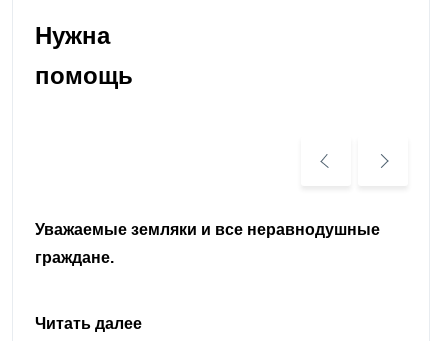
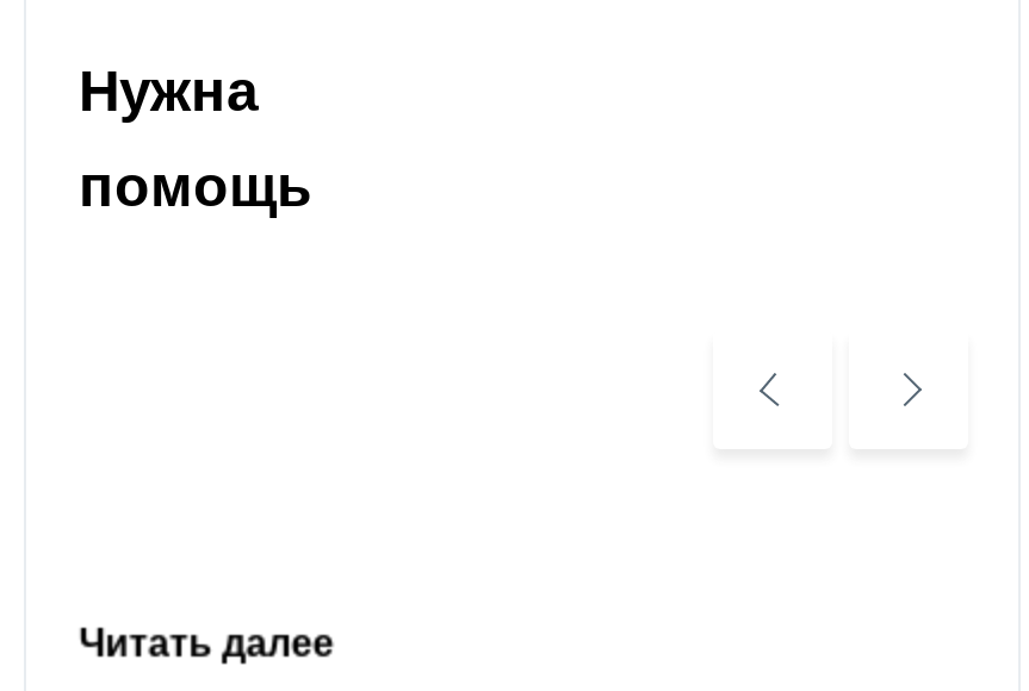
- Уважаемые земляки и все неравнодушные
- граждане.
